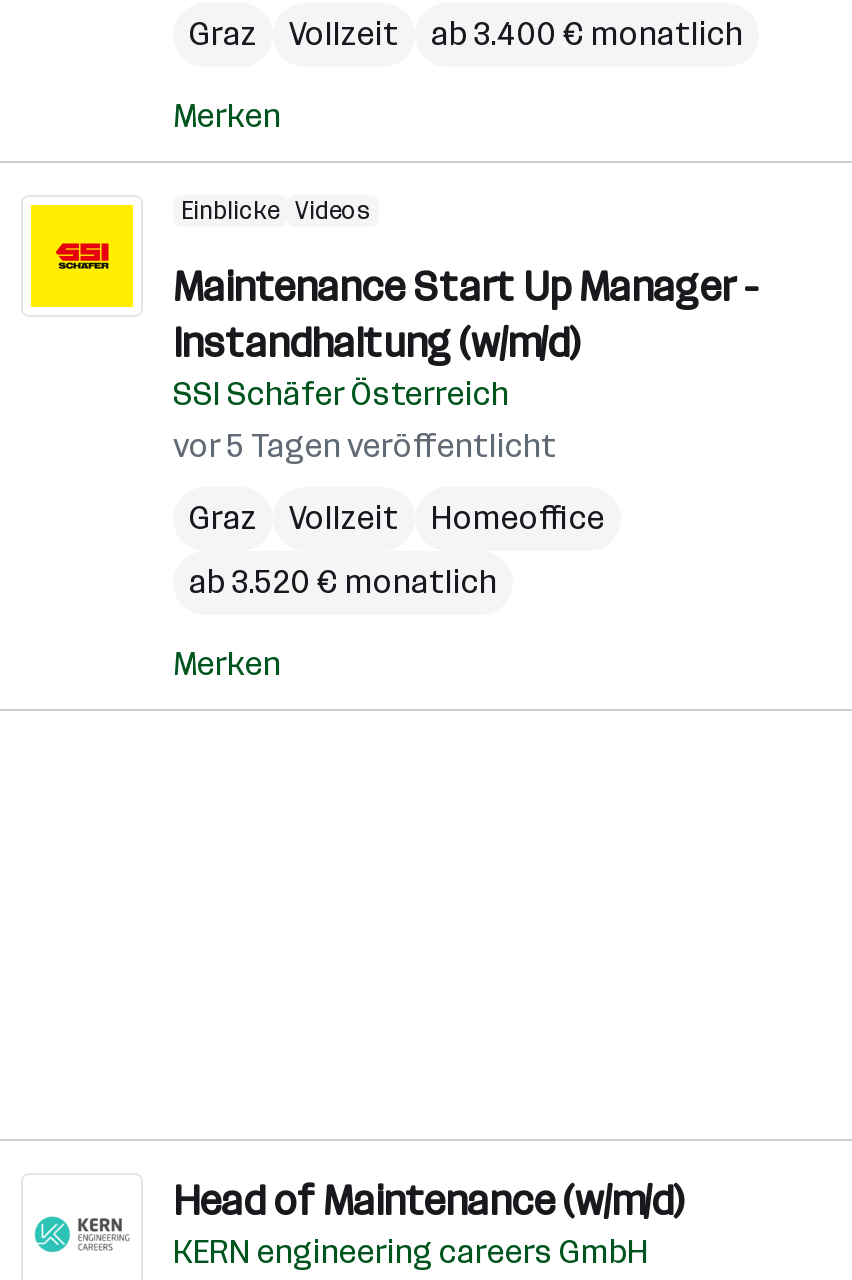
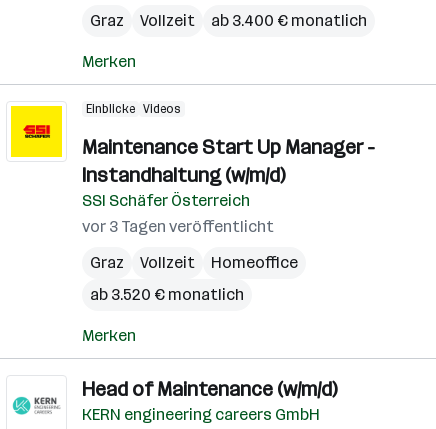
- vor 5 Tagen veröffentlicht
+ vor 3 Tagen veröffentlicht
